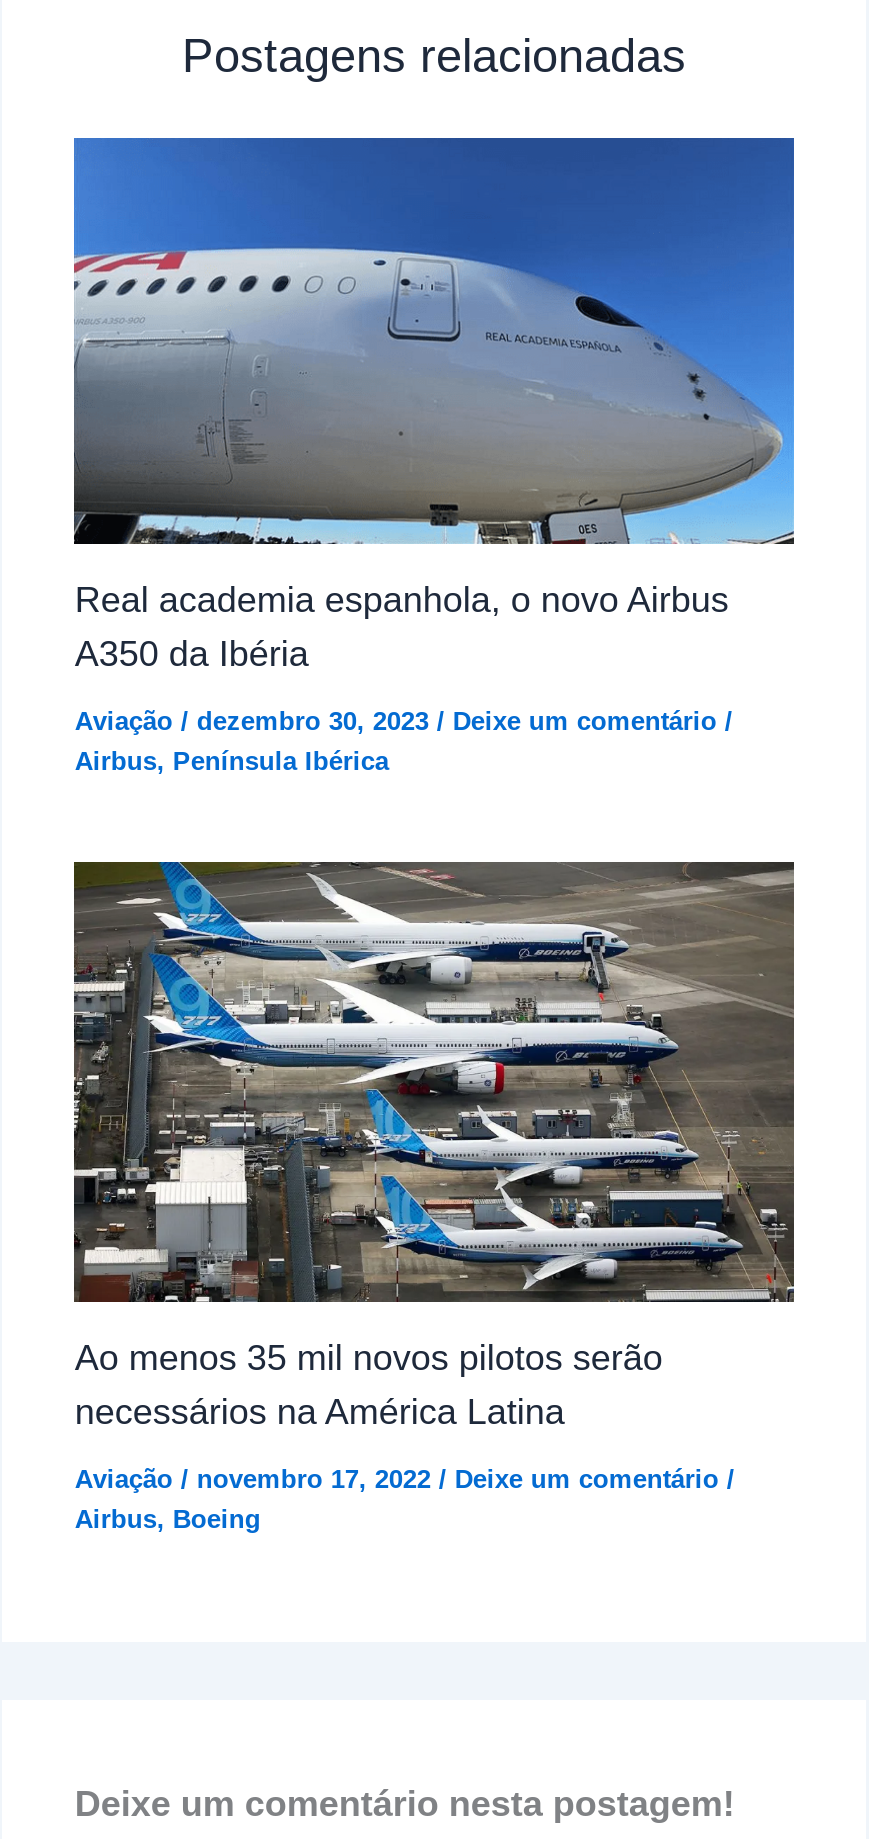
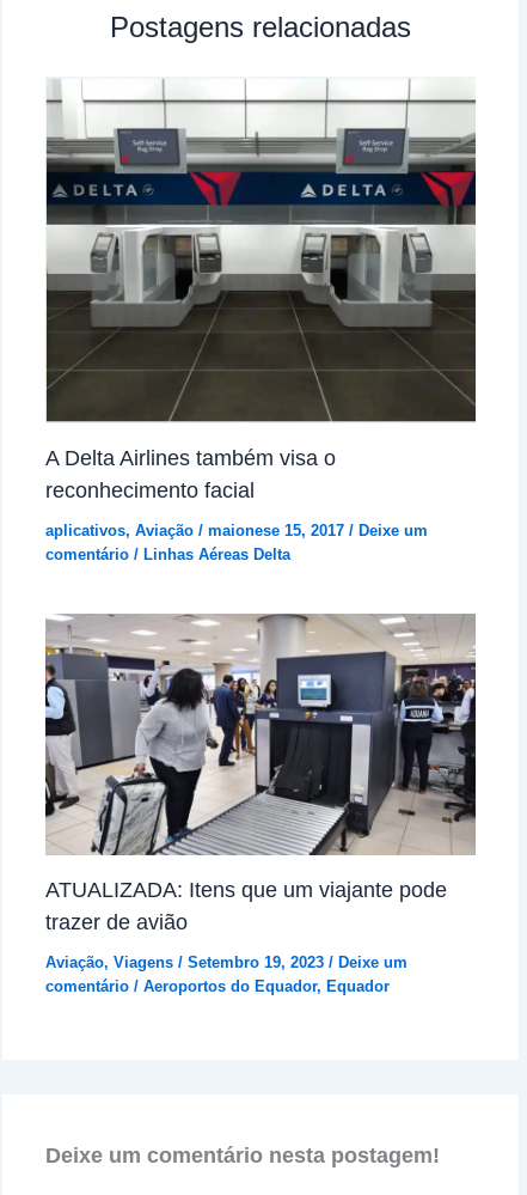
- [image]
- Real academia espanhola, o novo Airbus
- A350 da Ibéria
+ [image]
+ A Delta Airlines também visa o
+ reconhecimento facial

- Aviação / dezembro 30, 2023 / Deixe um comentário /
- Airbus, Península Ibérica
+ aplicativos, Aviação / maionese 15, 2017 / Deixe um
+ comentário / Linhas Aéreas Delta

- [image]
- Ao menos 35 mil novos pilotos serão
- necessários na América Latina
+ [image]
+ ATUALIZADA: Itens que um viajante pode
+ trazer de avião

- Aviação / novembro 17, 2022 / Deixe um comentário /
- Airbus, Boeing
+ Aviação, Viagens / Setembro 19, 2023 / Deixe um
+ comentário / Aeroportos do Equador, Equador
